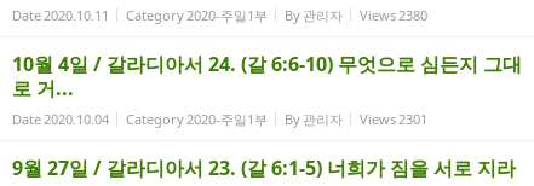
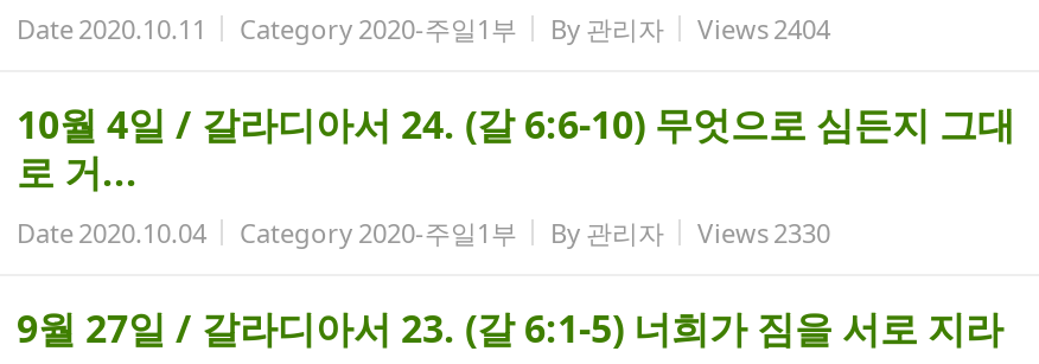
- Date 2020.10.11 Category 2020-주일1부 By 관리자 Views 2380
+ Date 2020.10.11 Category 2020-주일1부 By 관리자 Views 2404

- Date 2020.10.04 Category 2020-주일1부 By 관리자 Views 2301
+ Date 2020.10.04 Category 2020-주일1부 By 관리자 Views 2330
